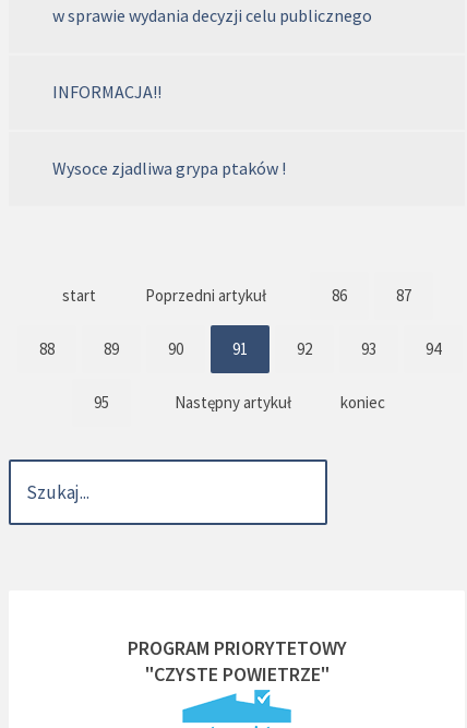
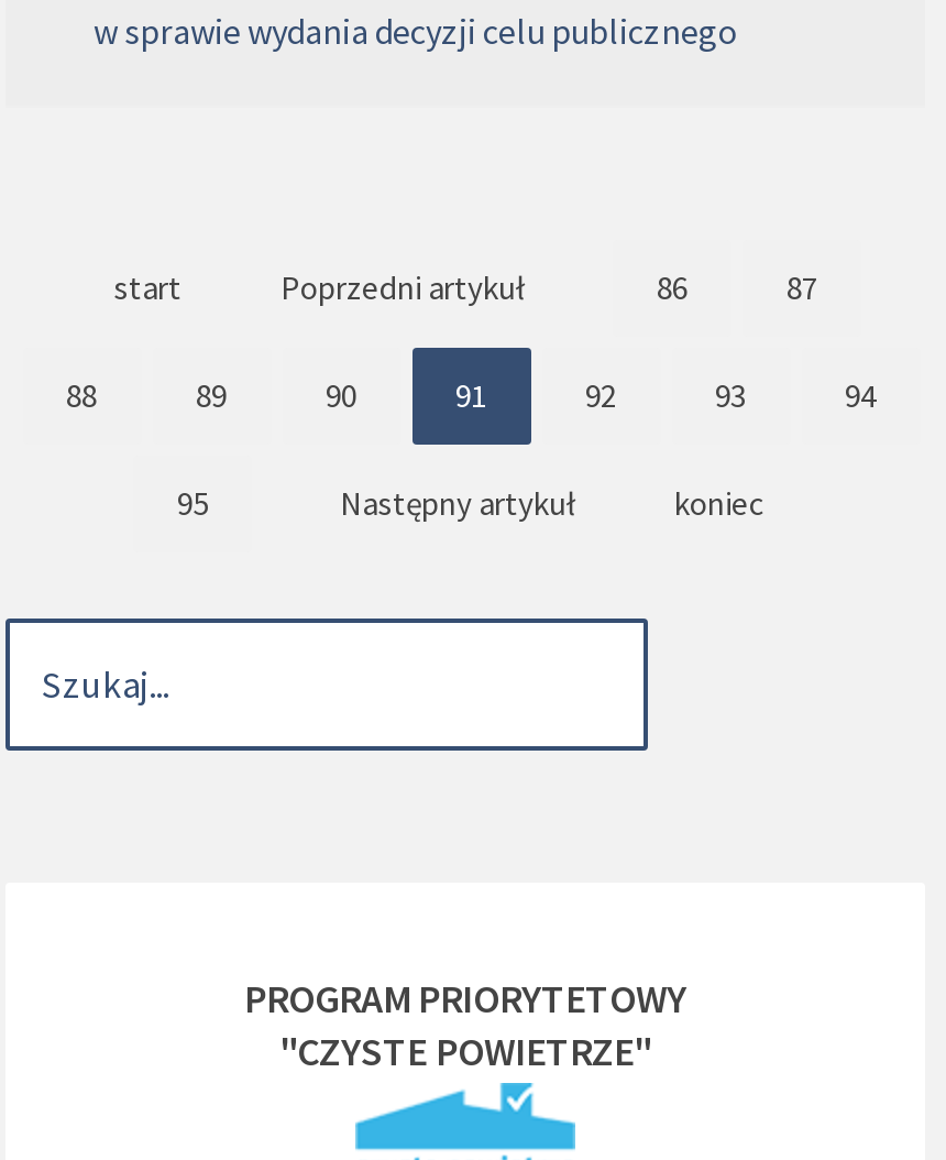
- INFORMACJA!!
- Wysoce zjadliwa grypa ptaków !
